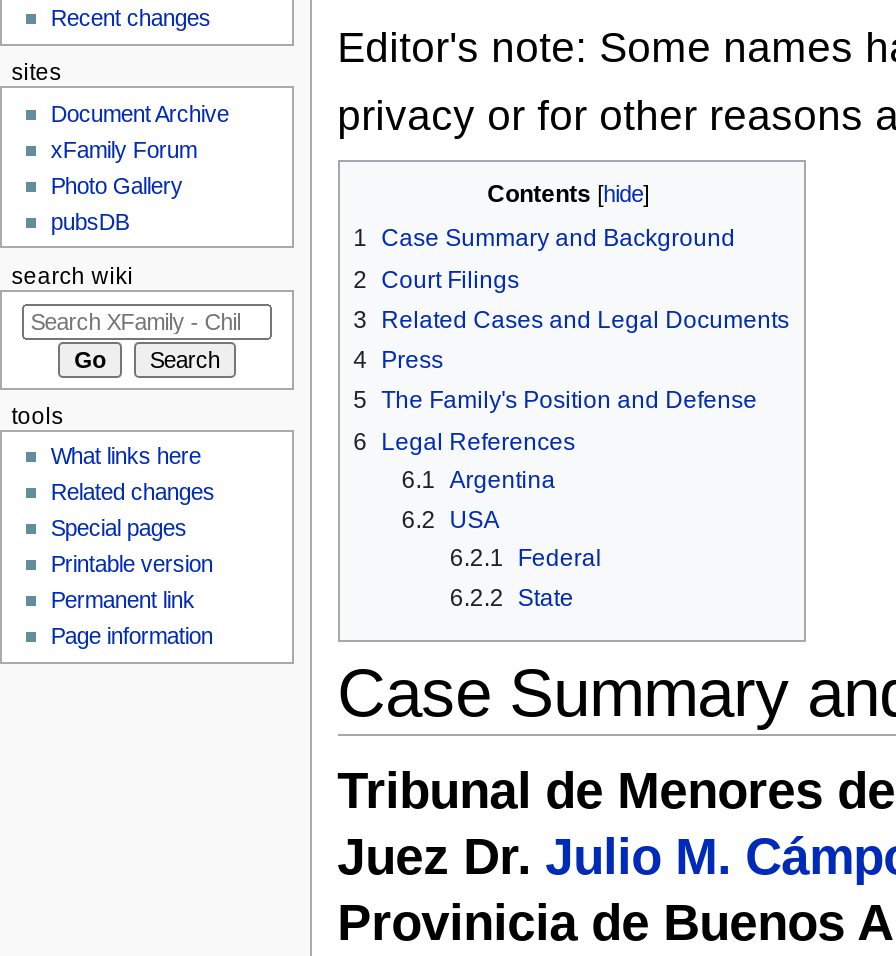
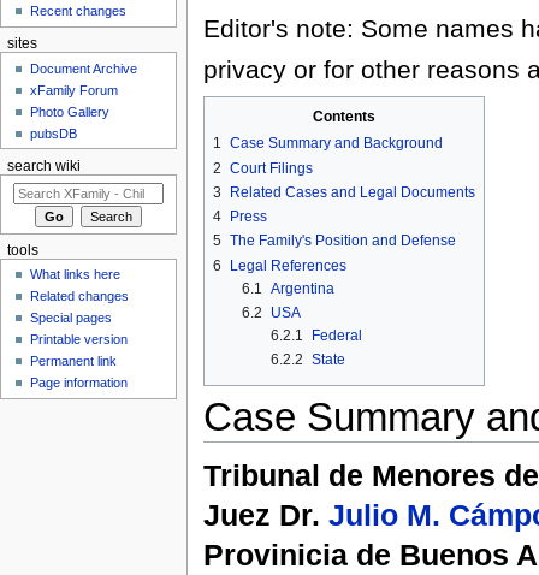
- Contents [hide]
+ Contents
